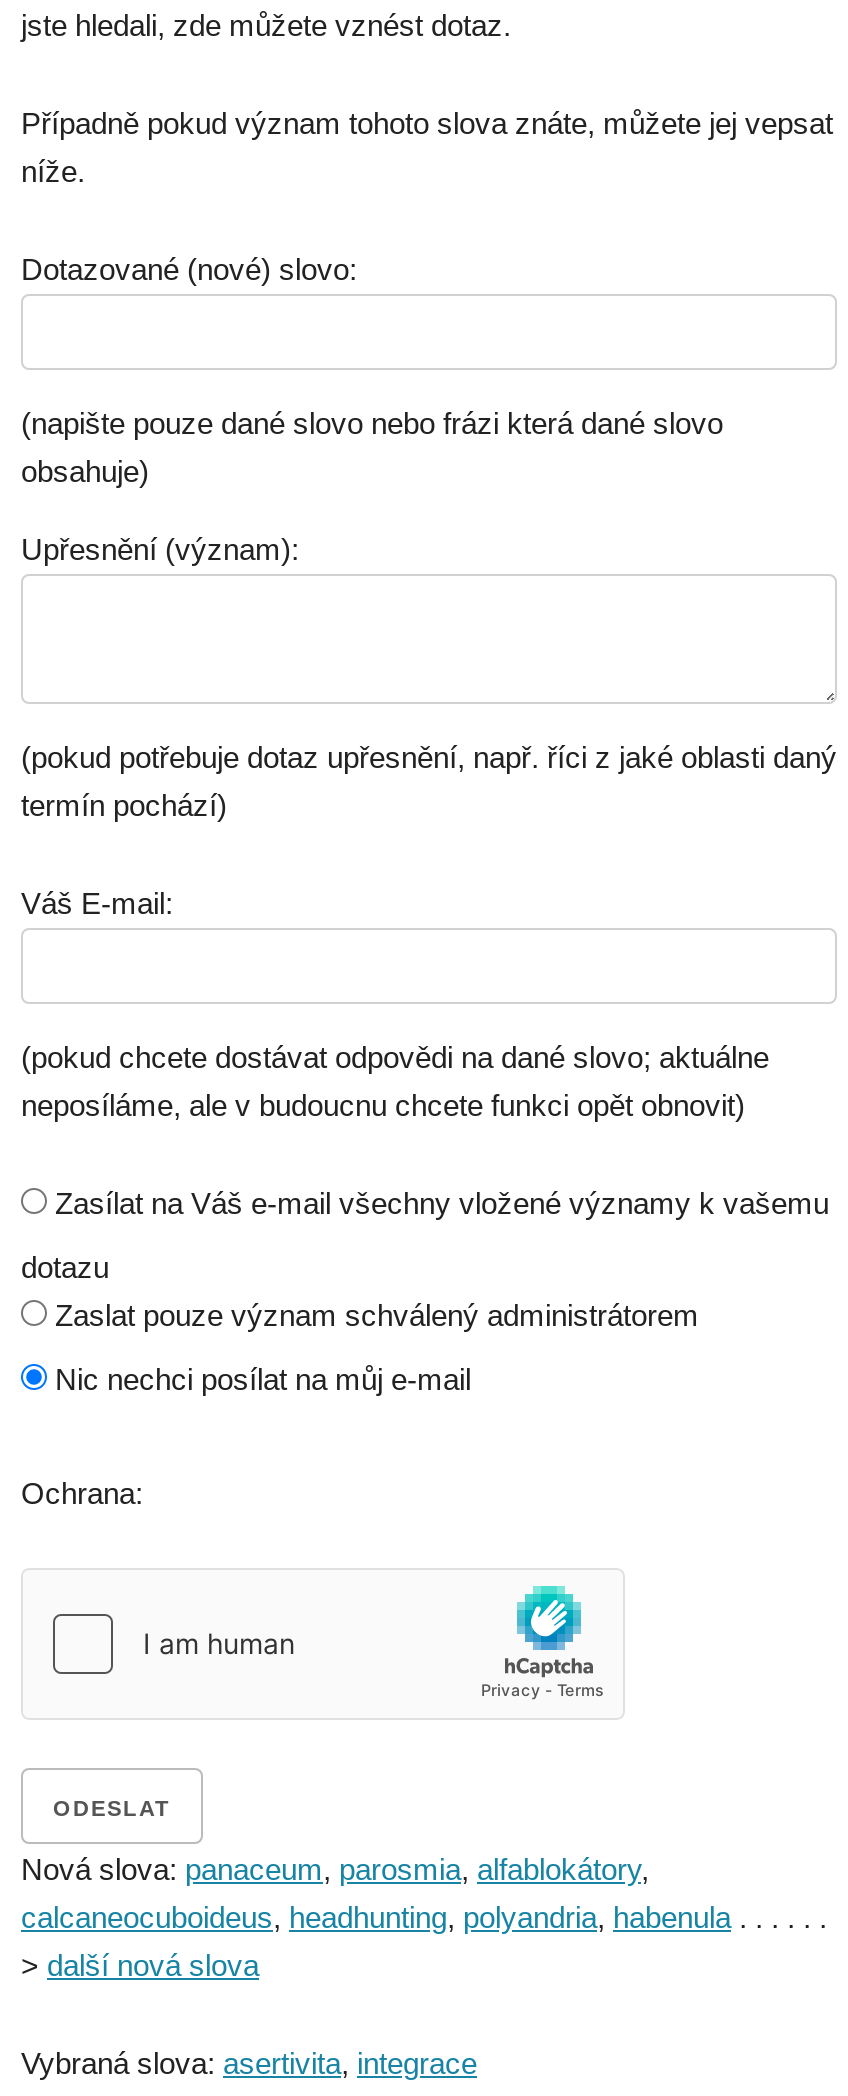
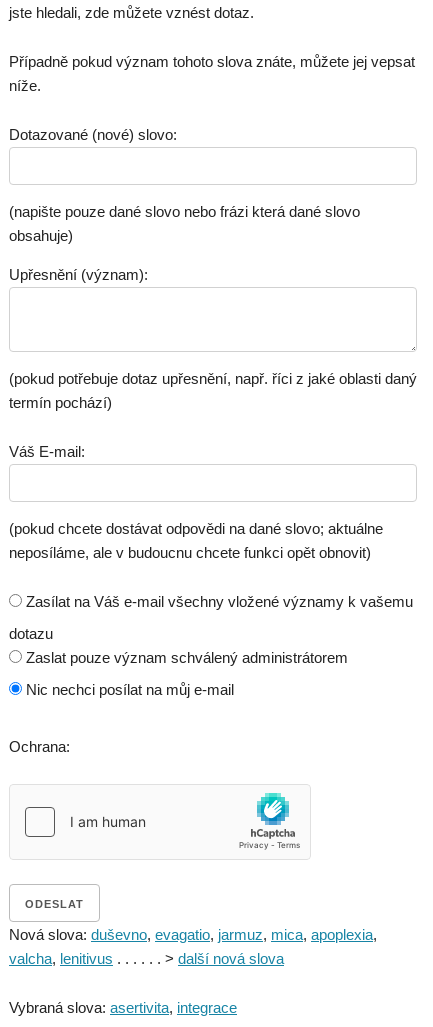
- Nová slova: panaceum, parosmia, alfablokátory,
- calcaneocuboideus, headhunting, polyandria, habenula. . . . . .
- > další nová slova
+ Nová slova: duševno, evagatio, jarmuz, mica, apoplexia,
+ valcha, lenitivus. . . . . . > další nová slova
